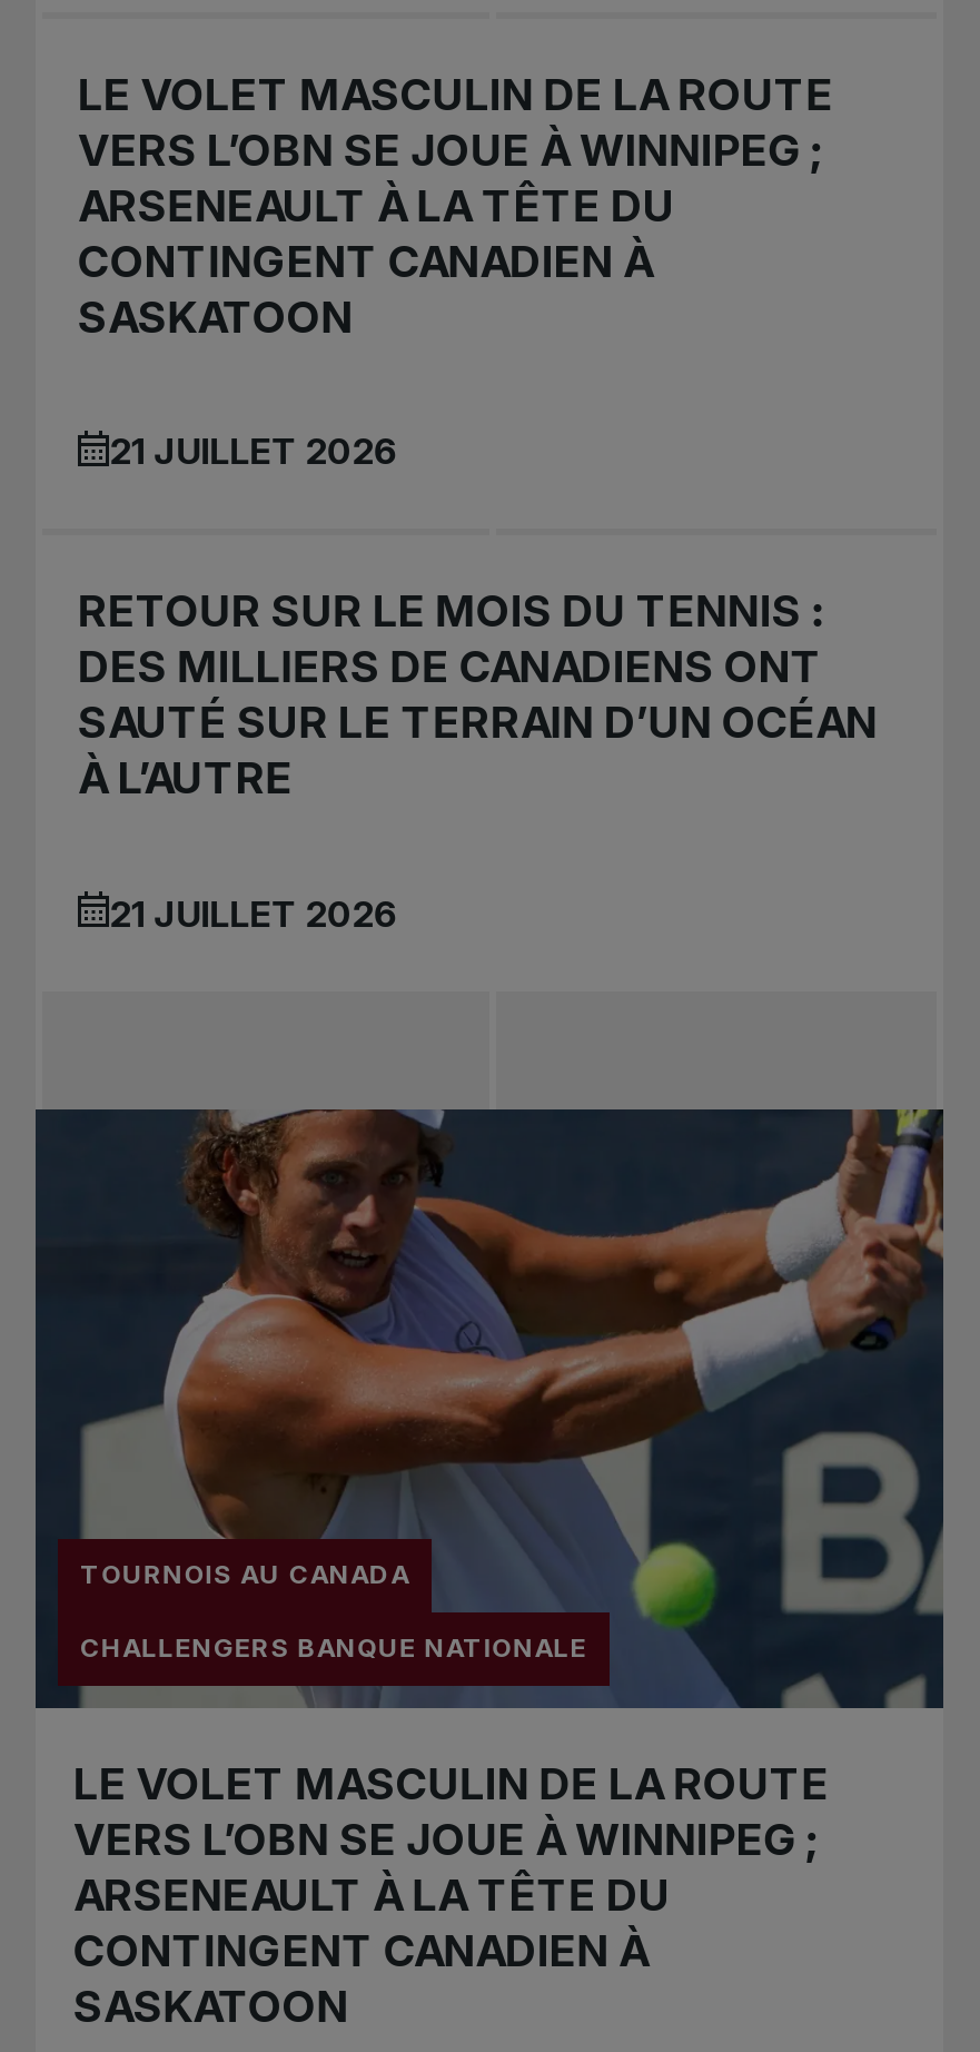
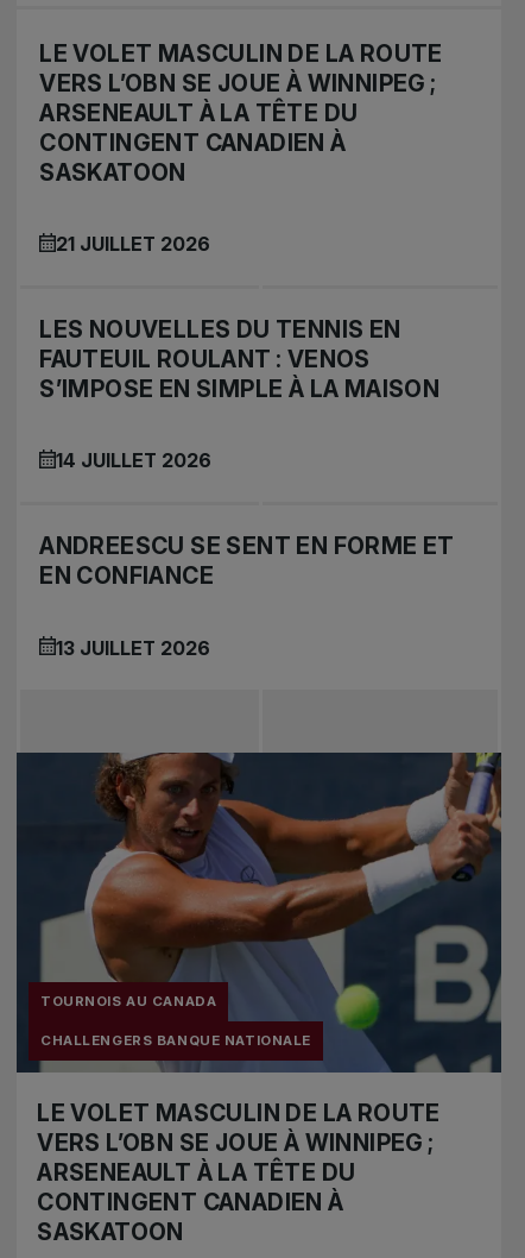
- RETOUR SUR LE MOIS DU TENNIS :
- DES MILLIERS DE CANADIENS ONT
- SAUTÉ SUR LE TERRAIN D’UN OCÉAN
- À L’AUTRE
- 21 JUILLET 2026
+ LES NOUVELLES DU TENNIS EN
+ FAUTEUIL ROULANT : VENOS
+ S’IMPOSE EN SIMPLE À LA MAISON
+ 14 JUILLET 2026
+ ANDREESCU SE SENT EN FORME ET
+ EN CONFIANCE
+ 13 JUILLET 2026
